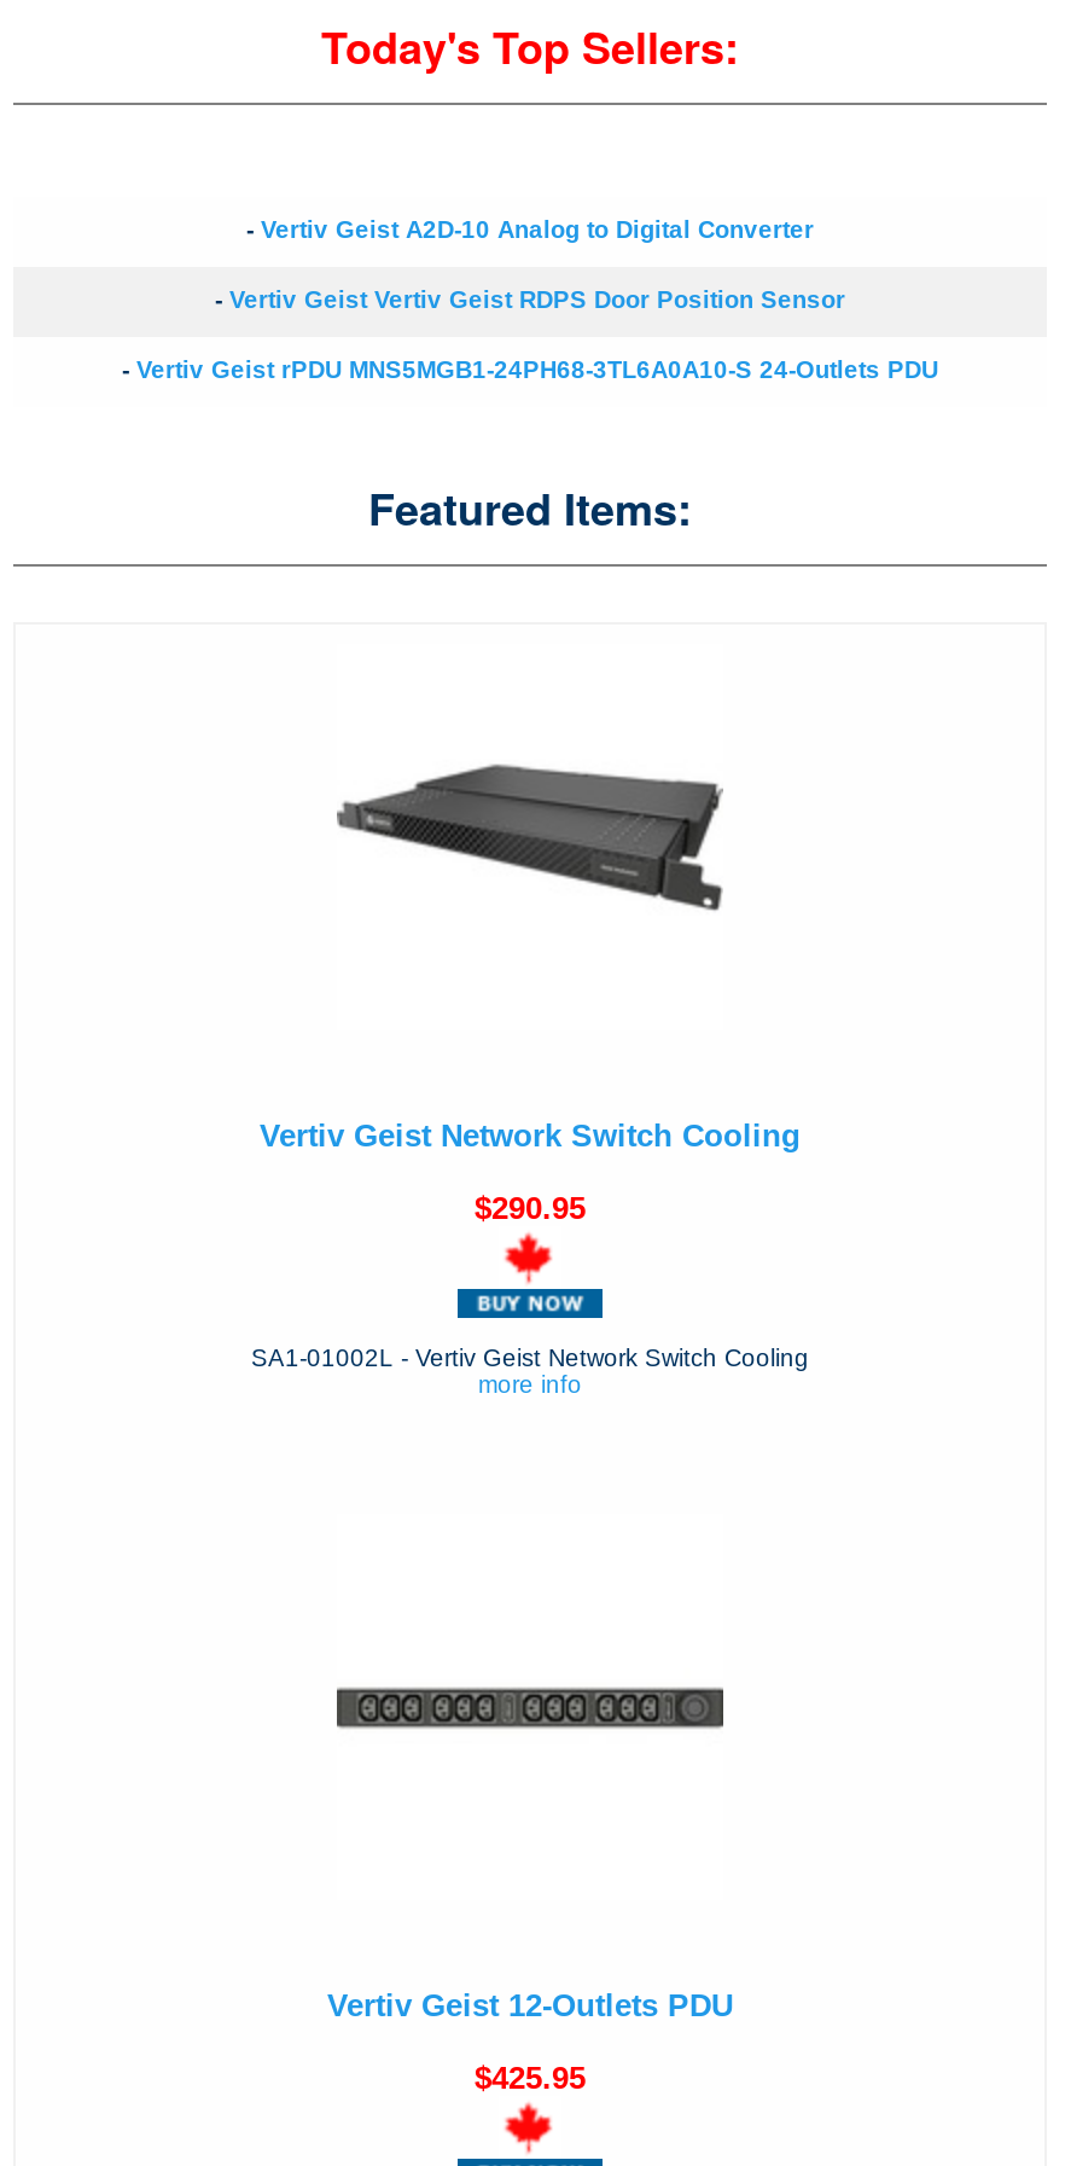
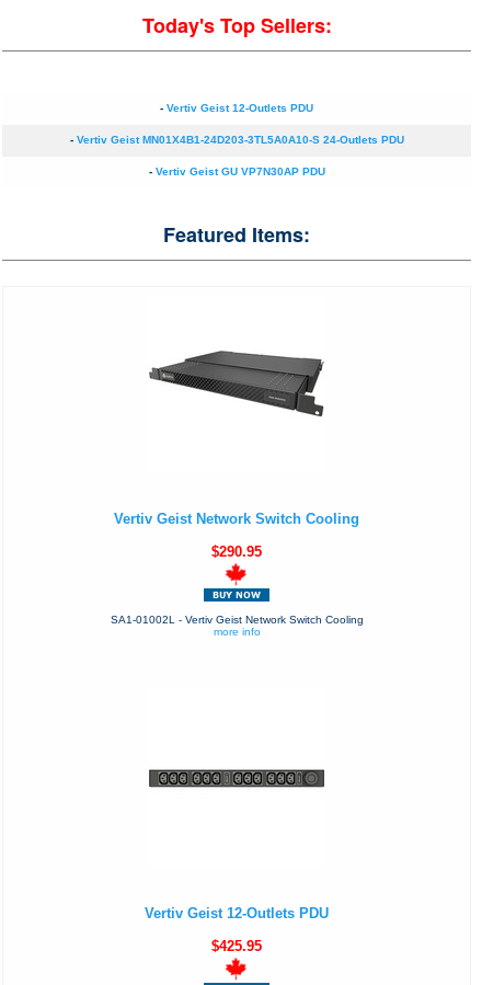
- - Vertiv Geist A2D-10 Analog to Digital Converter
+ - Vertiv Geist 12-Outlets PDU

- - Vertiv Geist Vertiv Geist RDPS Door Position Sensor
+ - Vertiv Geist MN01X4B1-24D203-3TL5A0A10-S 24-Outlets PDU

- - Vertiv Geist rPDU MNS5MGB1-24PH68-3TL6A0A10-S 24-Outlets PDU
+ - Vertiv Geist GU VP7N30AP PDU
